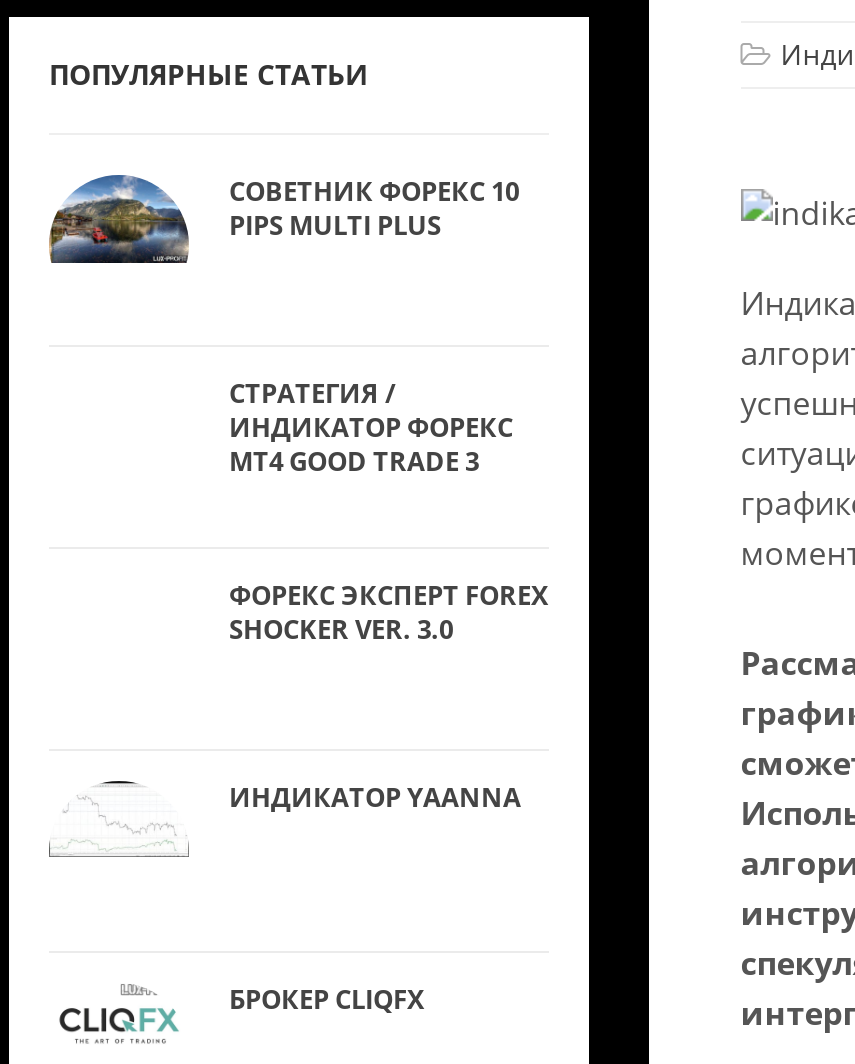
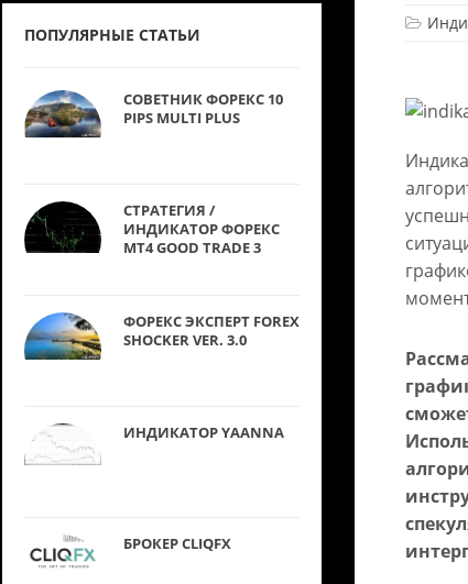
+ [image]

+ [image]
